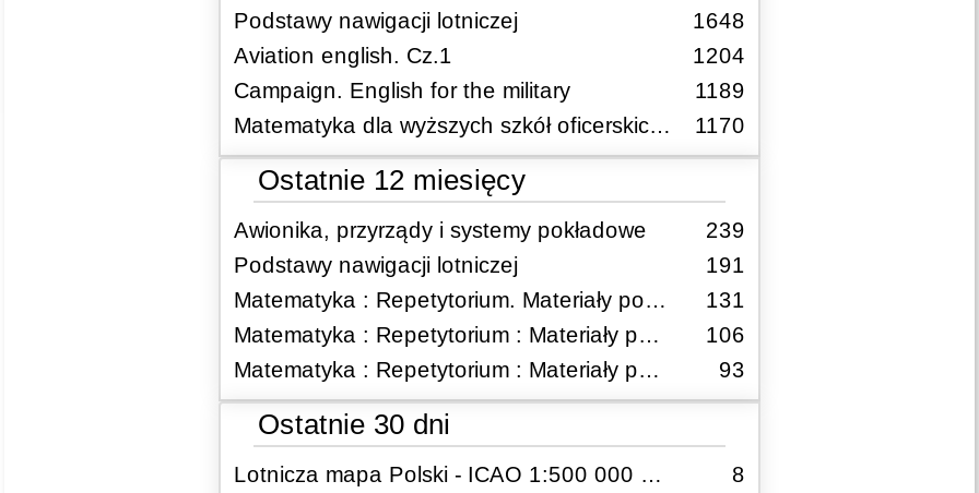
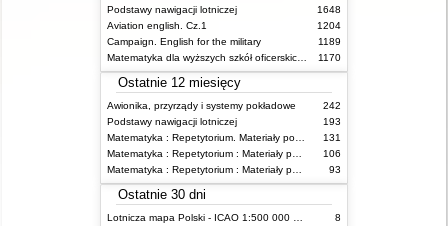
- 239
+ 242

- 191
+ 193
